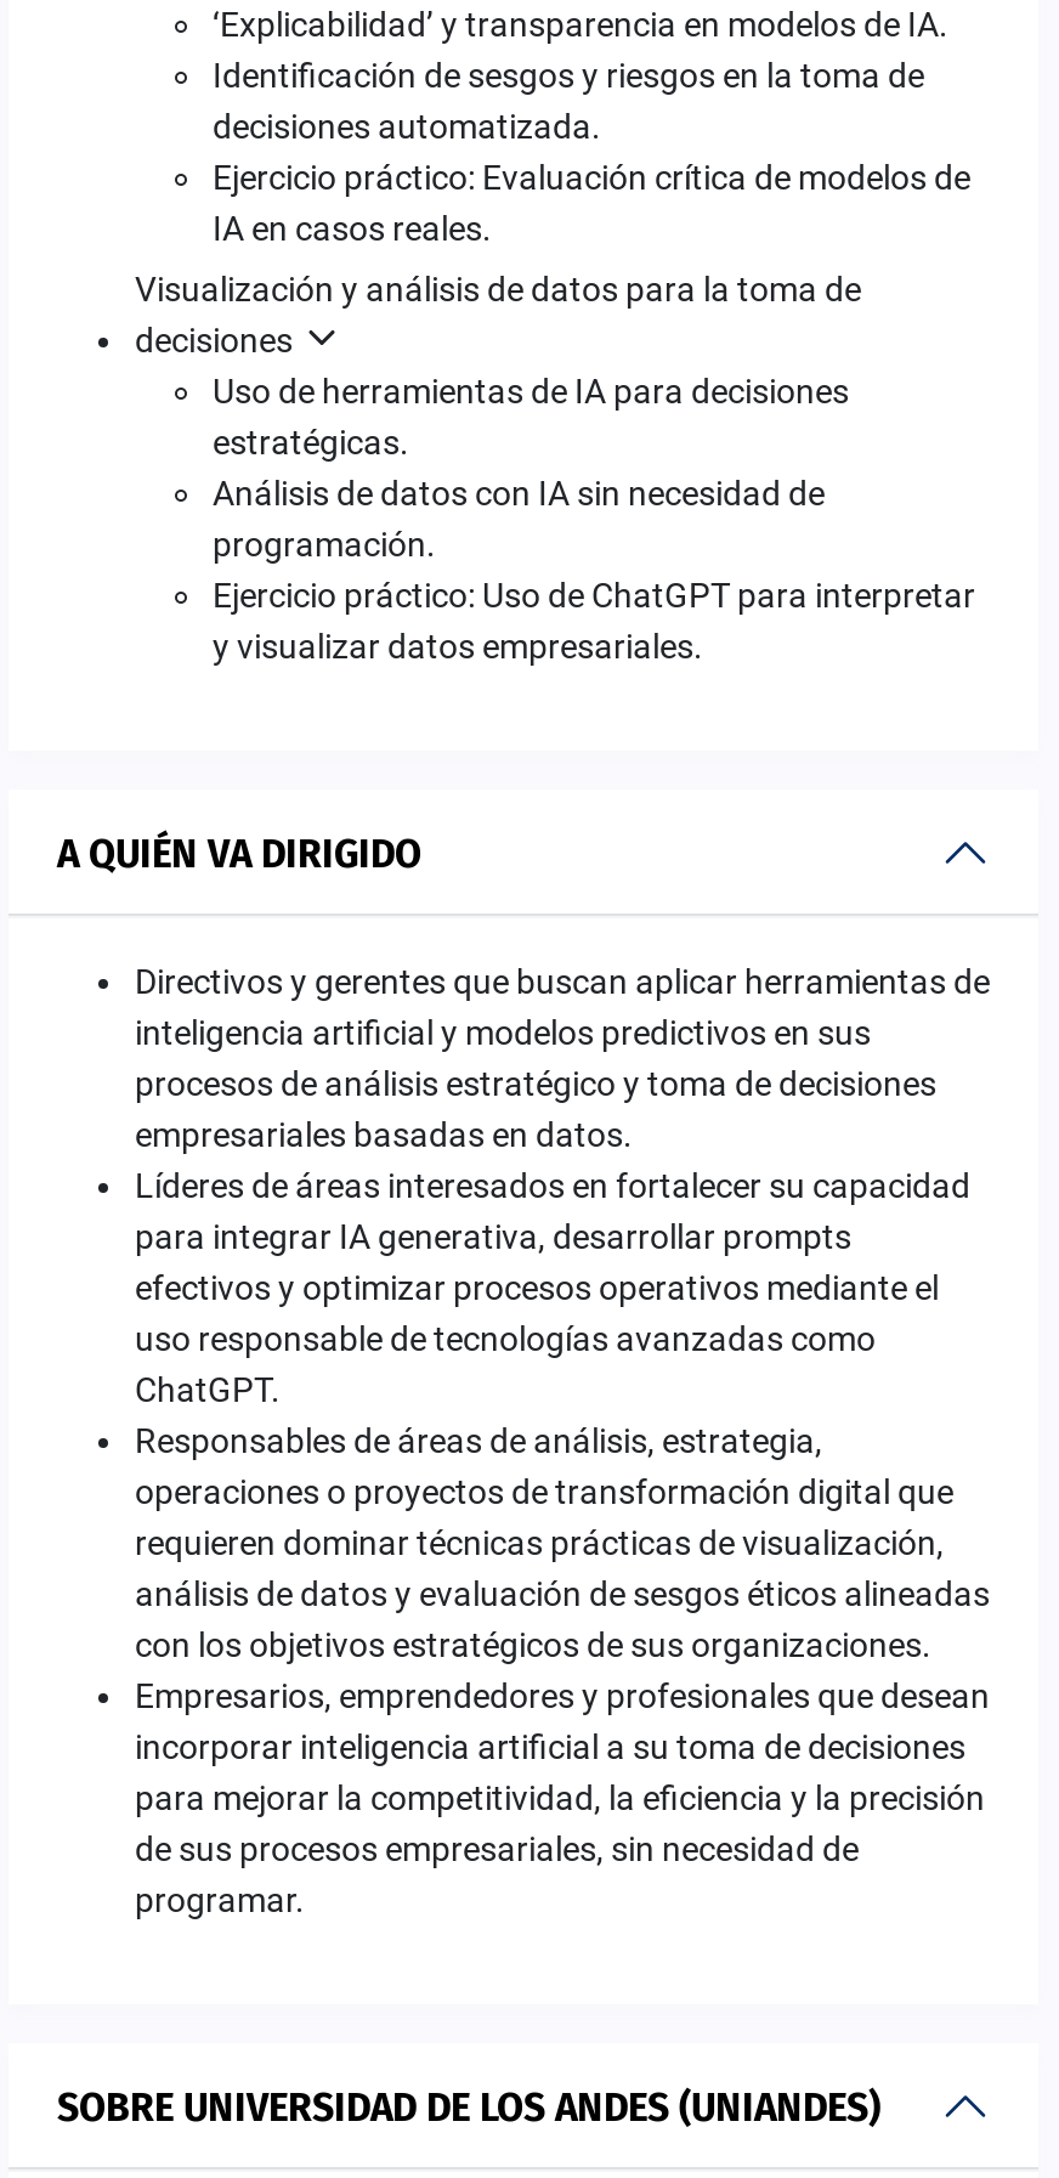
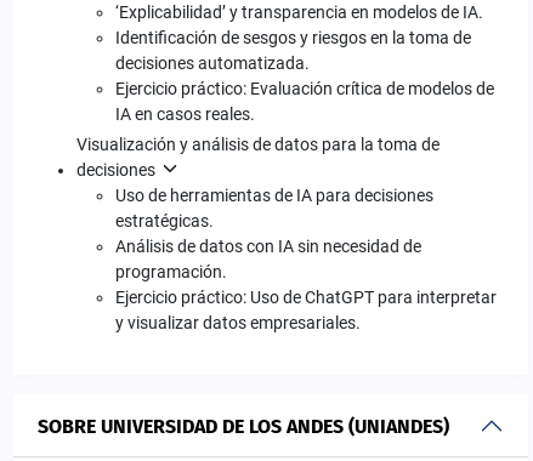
- A QUIÉN VA DIRIGIDO
- Directivos y gerentes que buscan aplicar herramientas de
- inteligencia artificial y modelos predictivos en sus
- procesos de análisis estratégico y toma de decisiones
- empresariales basadas en datos.
- Líderes de áreas interesados en fortalecer su capacidad
- para integrar IA generativa, desarrollar prompts
- efectivos y optimizar procesos operativos mediante el
- uso responsable de tecnologías avanzadas como
- ChatGPT.
- Responsables de áreas de análisis, estrategia,
- operaciones o proyectos de transformación digital que
- requieren dominar técnicas prácticas de visualización,
- análisis de datos y evaluación de sesgos éticos alineadas
- con los objetivos estratégicos de sus organizaciones.
- Empresarios, emprendedores y profesionales que desean
- incorporar inteligencia artificial a su toma de decisiones
- para mejorar la competitividad, la eficiencia y la precisión
- de sus procesos empresariales, sin necesidad de
- programar.
